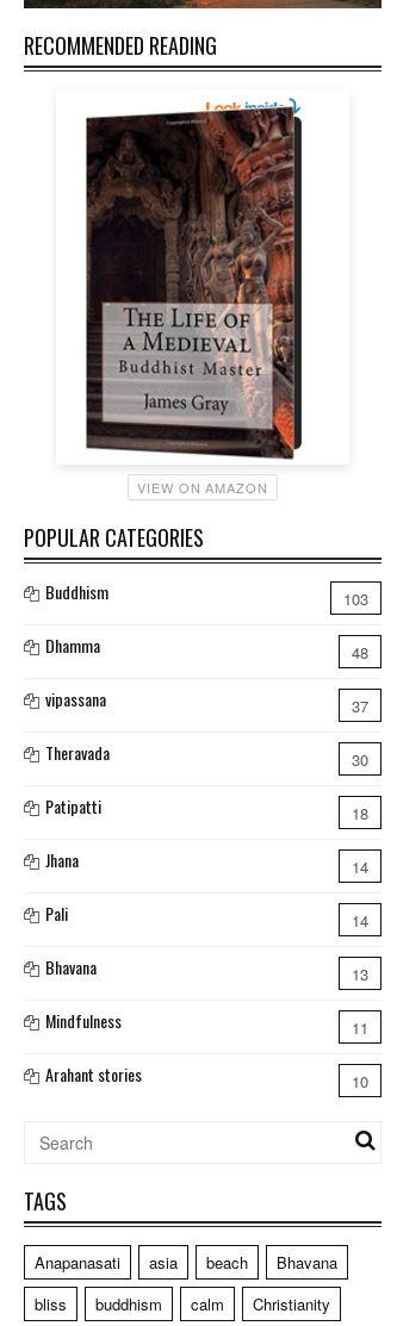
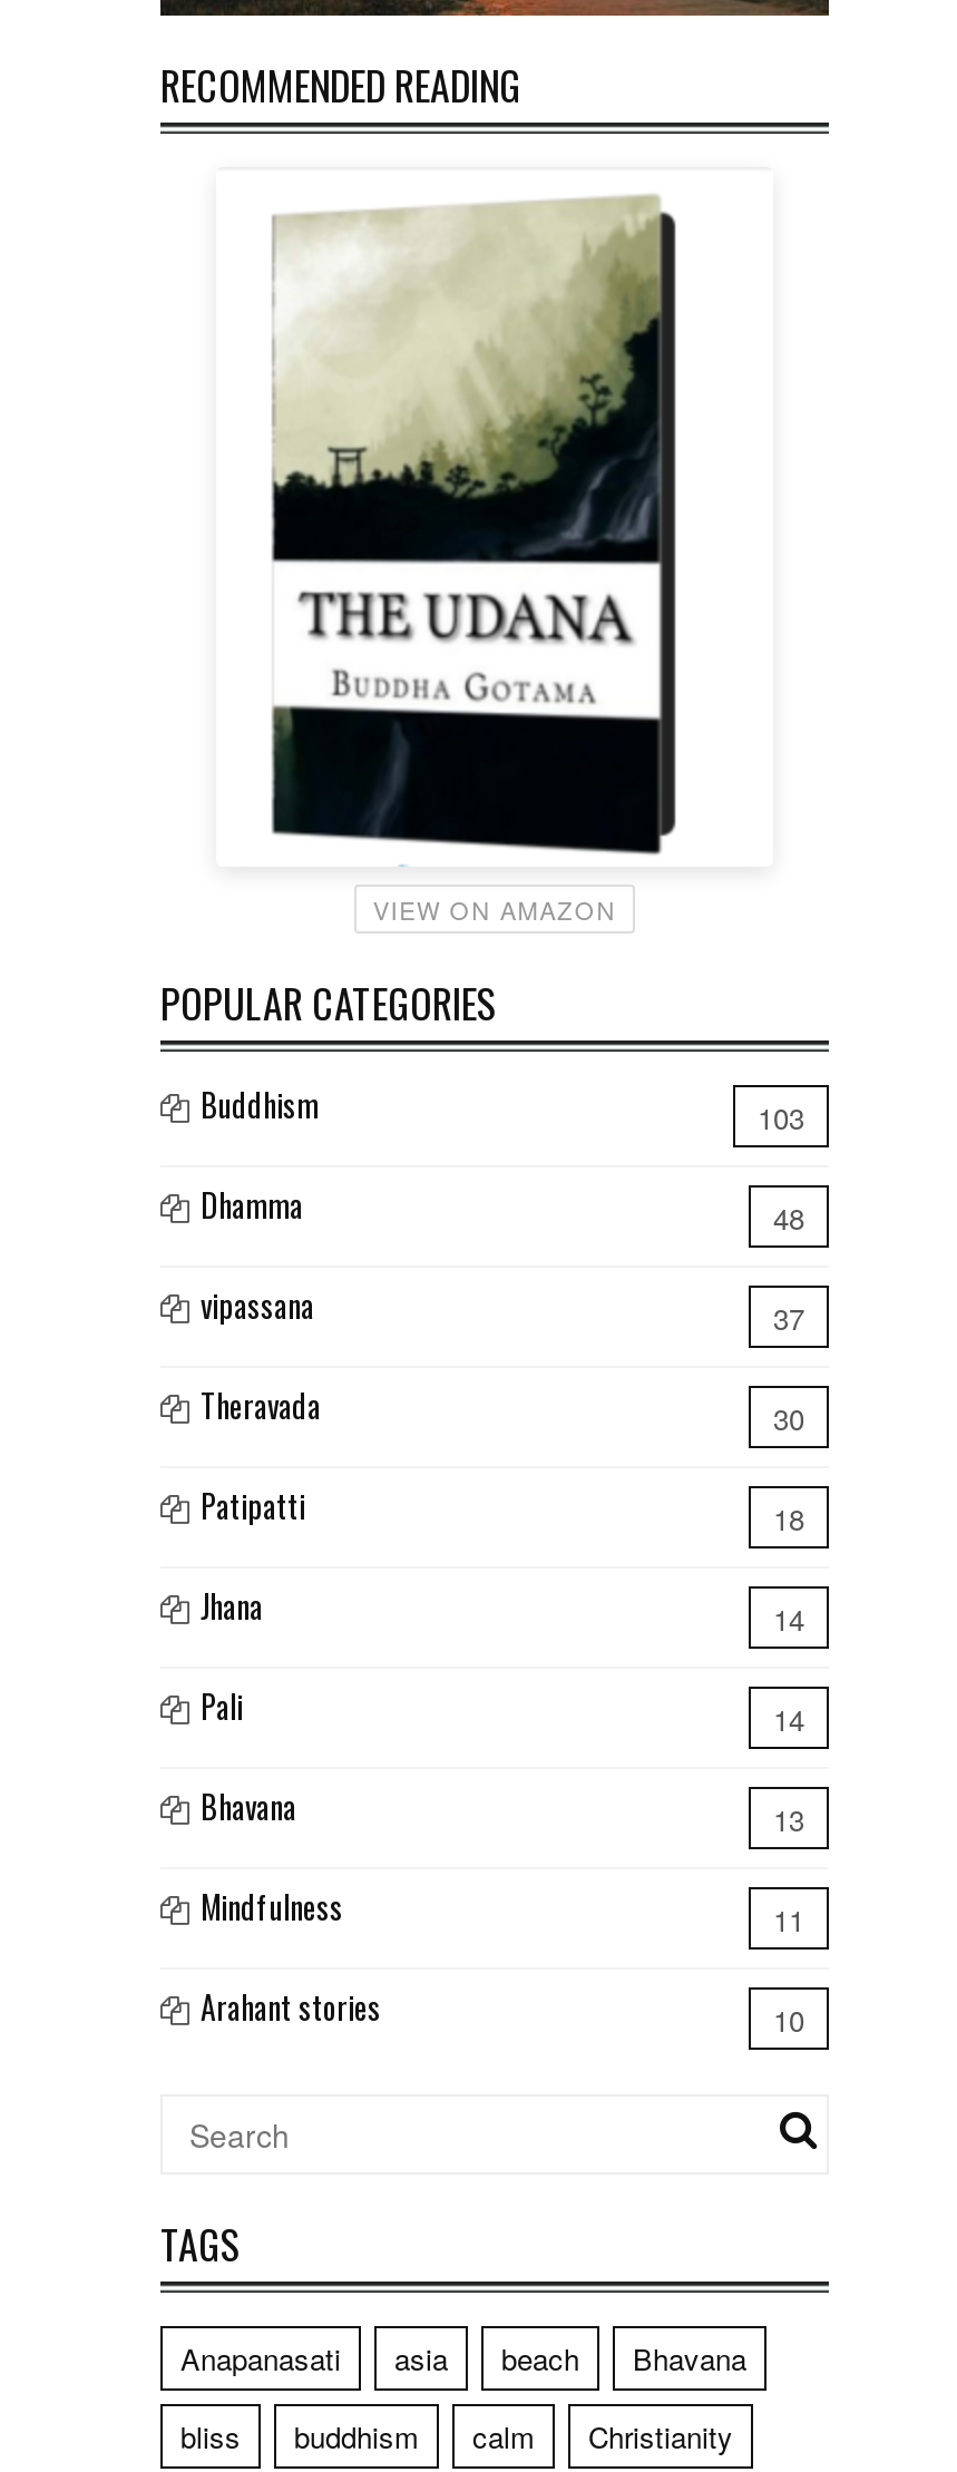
- [image]
+ [image]
